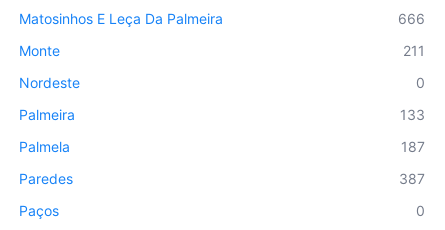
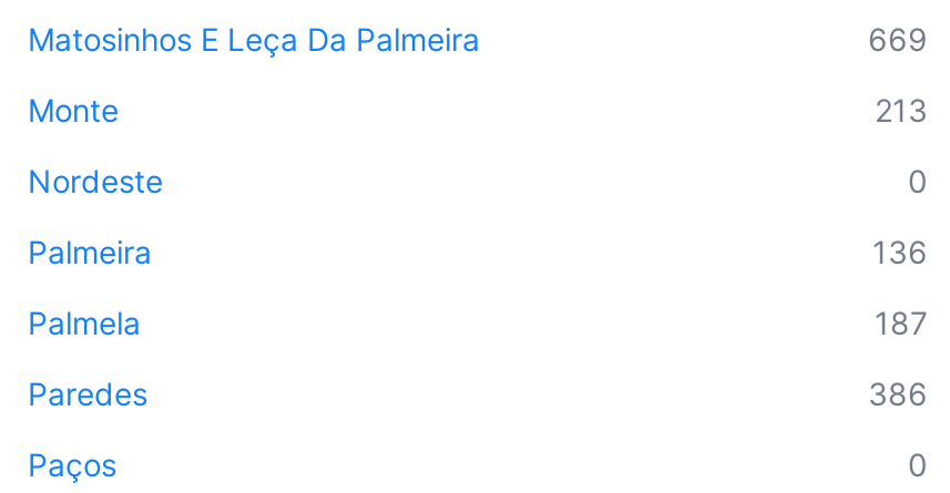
- 666
+ 669

- 211
+ 213

- 133
+ 136

- 387
+ 386
